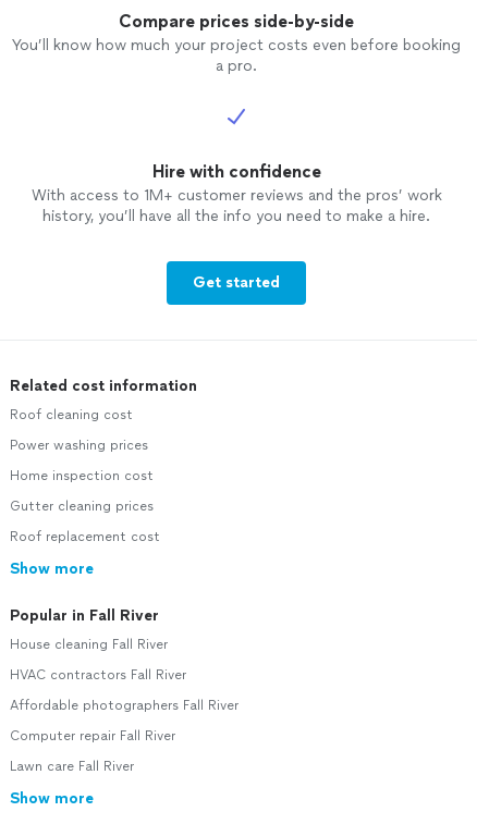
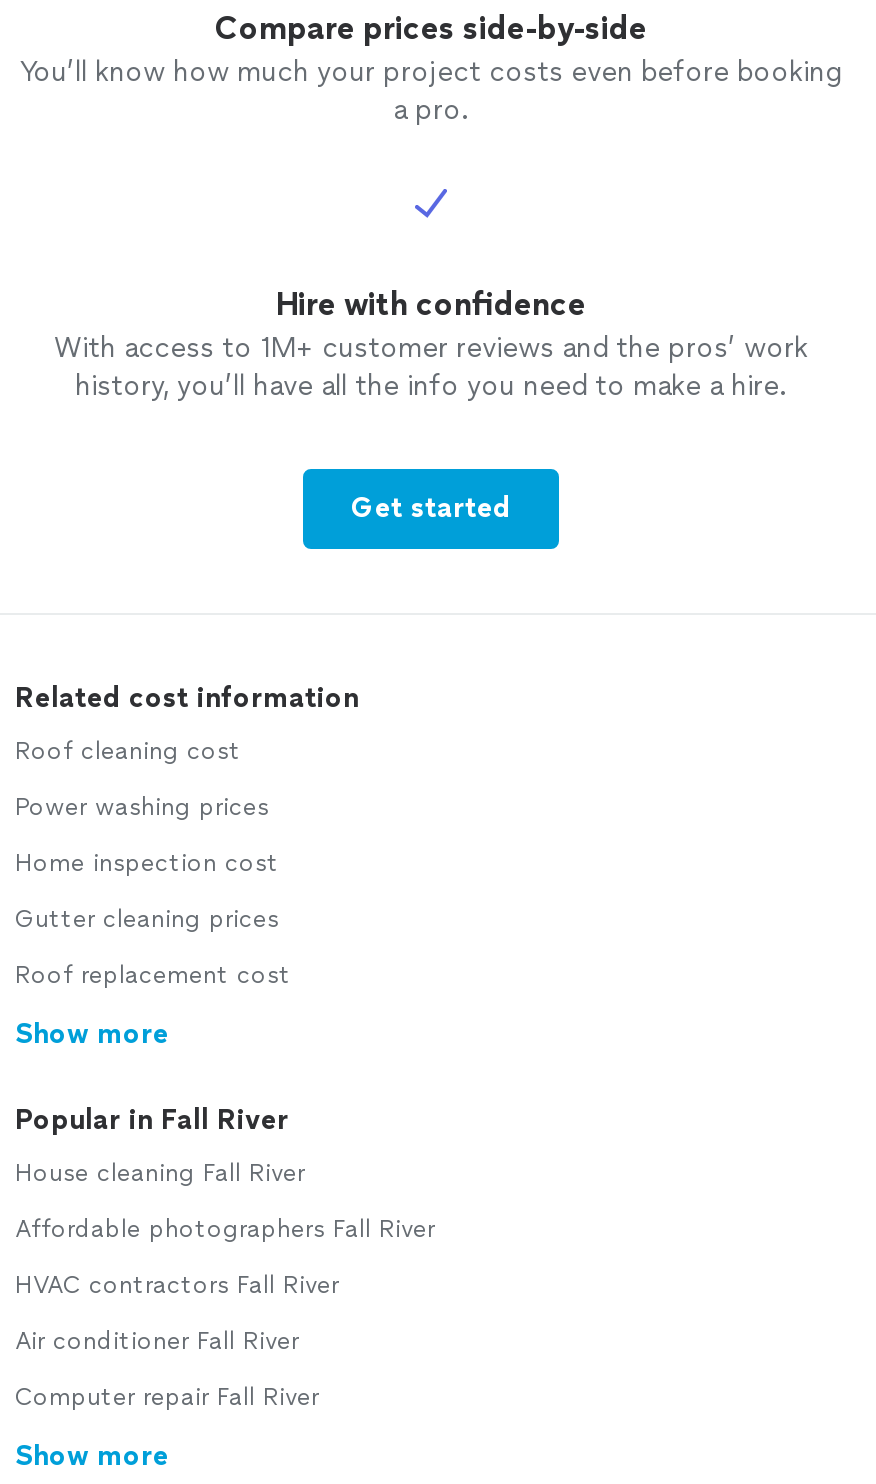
moved down: HVAC contractors Fall River

+ Air conditioner Fall River

moved up: Affordable photographers Fall River

moved down: Computer repair Fall River

- Lawn care Fall River
